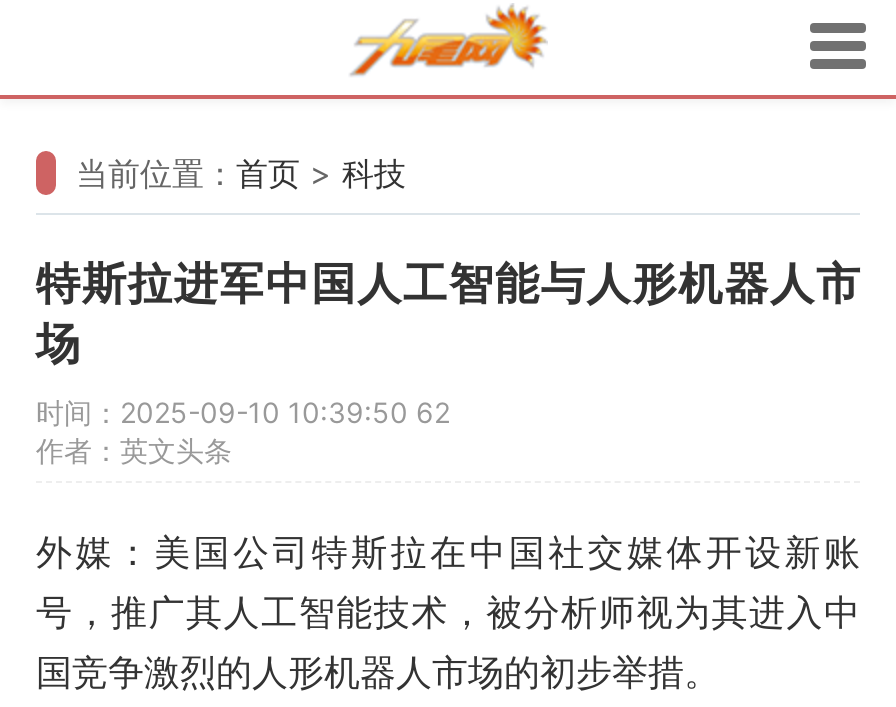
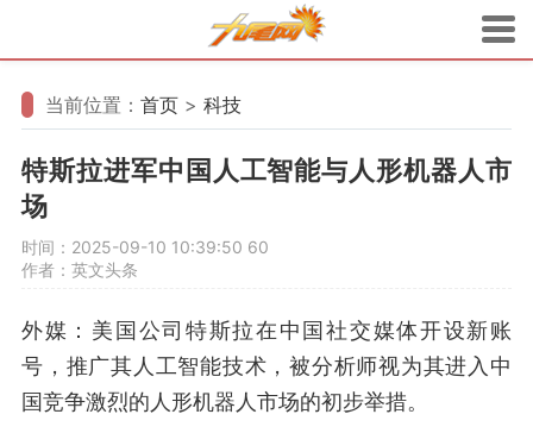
- 时间：2025-09-10 10:39:50 62
+ 时间：2025-09-10 10:39:50 60
